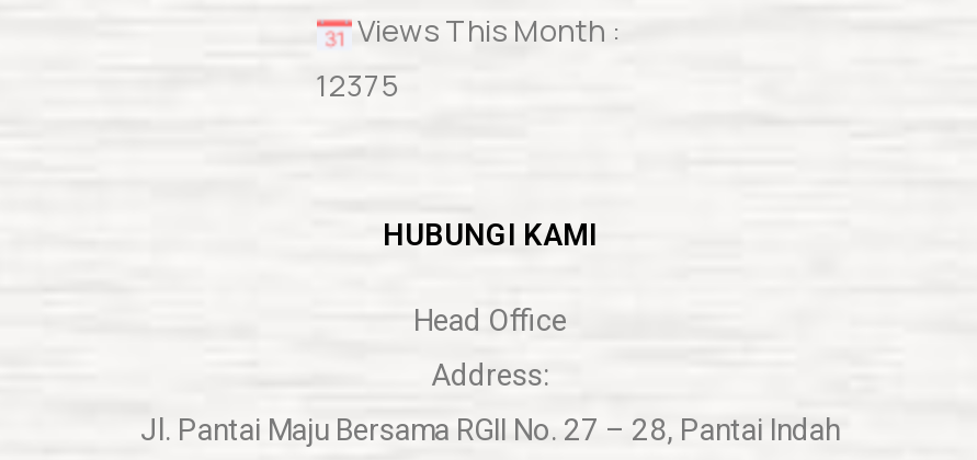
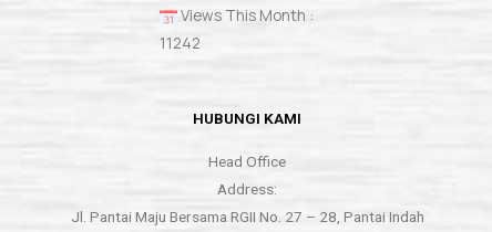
- 12375
+ 11242
